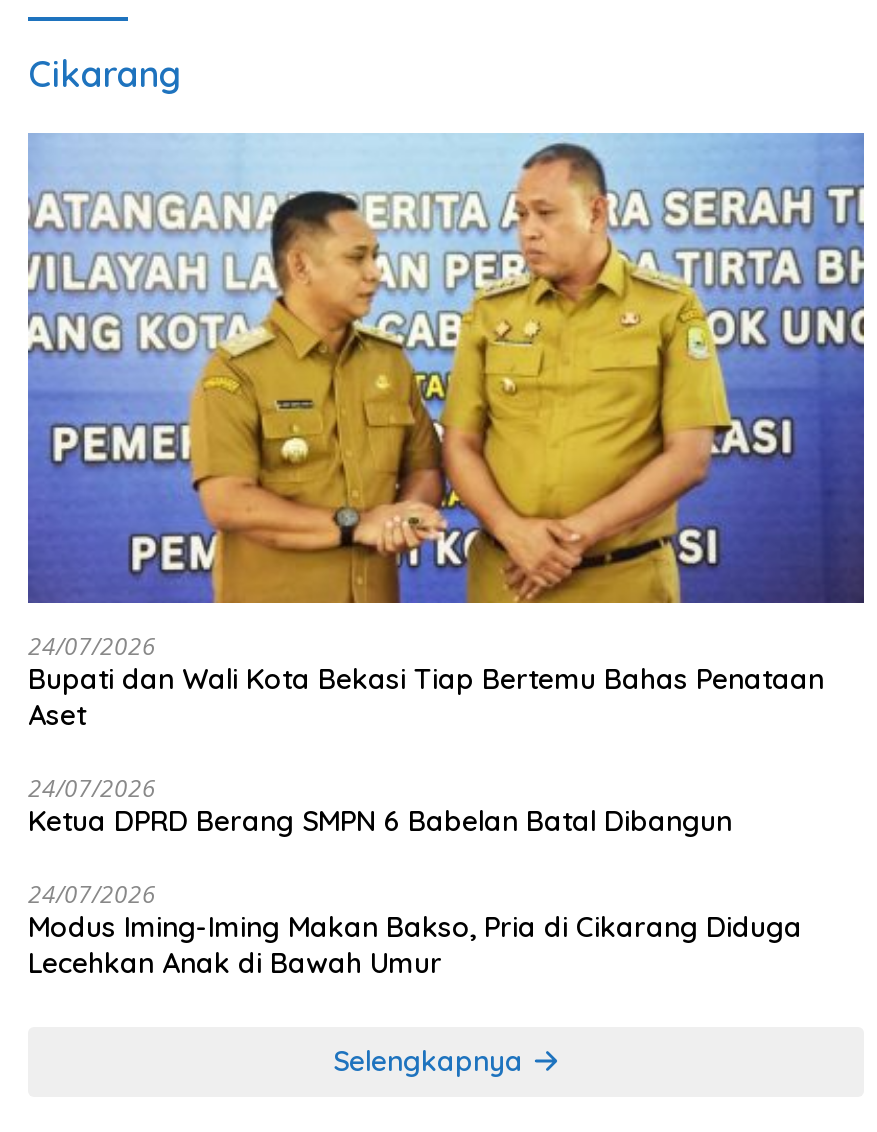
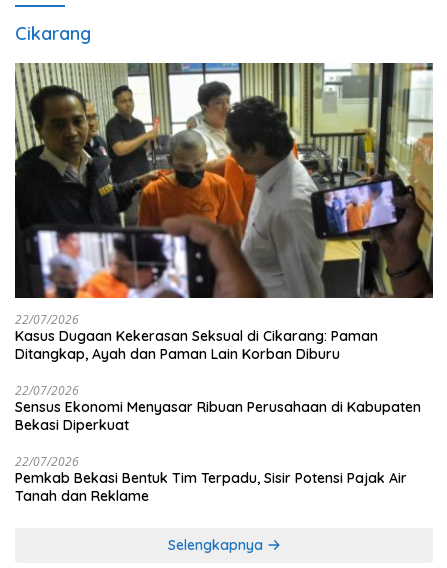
- [image]
- 24/07/2026
- Bupati dan Wali Kota Bekasi Tiap Bertemu Bahas Penataan
- Aset
+ [image]
+ 22/07/2026
+ Kasus Dugaan Kekerasan Seksual di Cikarang: Paman
+ Ditangkap, Ayah dan Paman Lain Korban Diburu

- 24/07/2026
- Ketua DPRD Berang SMPN 6 Babelan Batal Dibangun
+ 22/07/2026
+ Sensus Ekonomi Menyasar Ribuan Perusahaan di Kabupaten
+ Bekasi Diperkuat

- 24/07/2026
- Modus Iming-Iming Makan Bakso, Pria di Cikarang Diduga
- Lecehkan Anak di Bawah Umur
+ 22/07/2026
+ Pemkab Bekasi Bentuk Tim Terpadu, Sisir Potensi Pajak Air
+ Tanah dan Reklame
